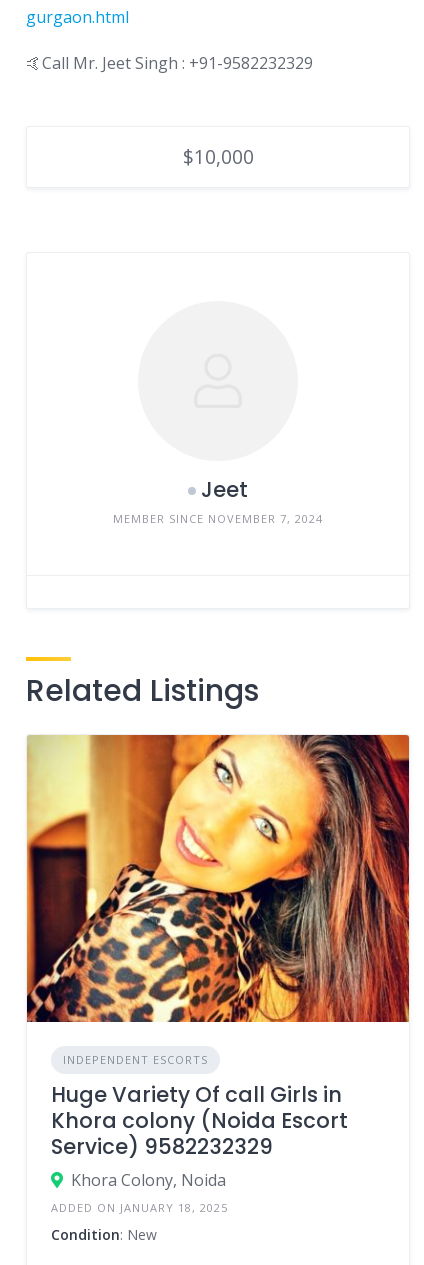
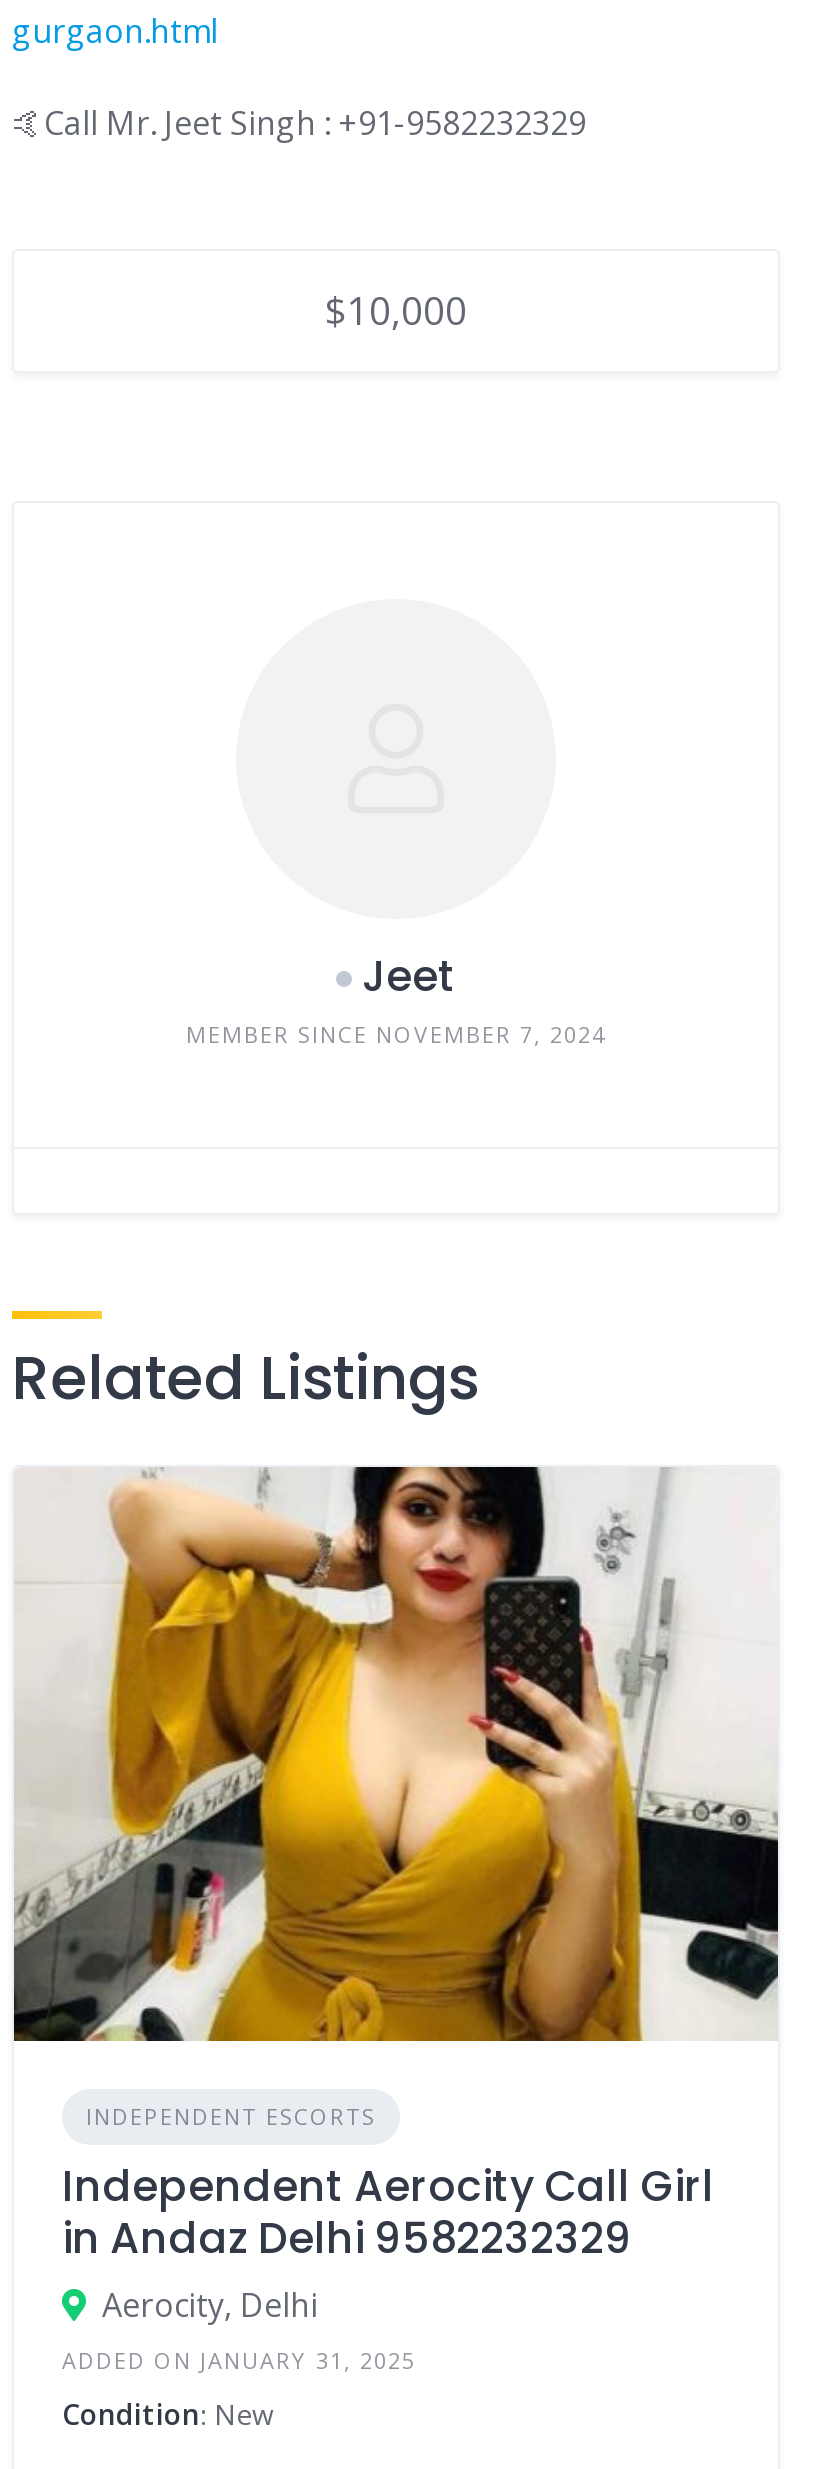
- [image]
+ [image]

- Huge Variety Of call Girls in
- Khora colony (Noida Escort
- Service) 9582232329
- Khora Colony, Noida
- ADDED ON JANUARY 18, 2025
+ Independent Aerocity Call Girl
+ in Andaz Delhi 9582232329
+ Aerocity, Delhi
+ ADDED ON JANUARY 31, 2025
